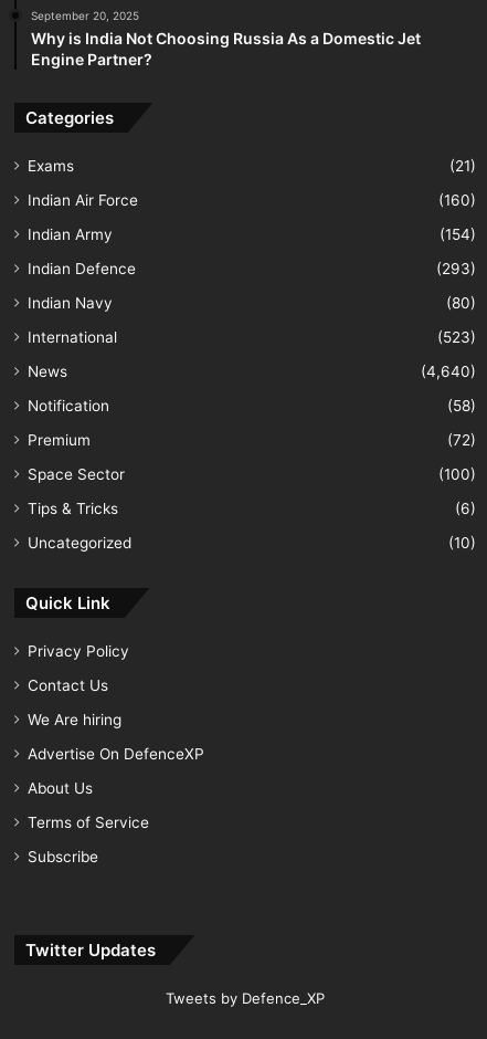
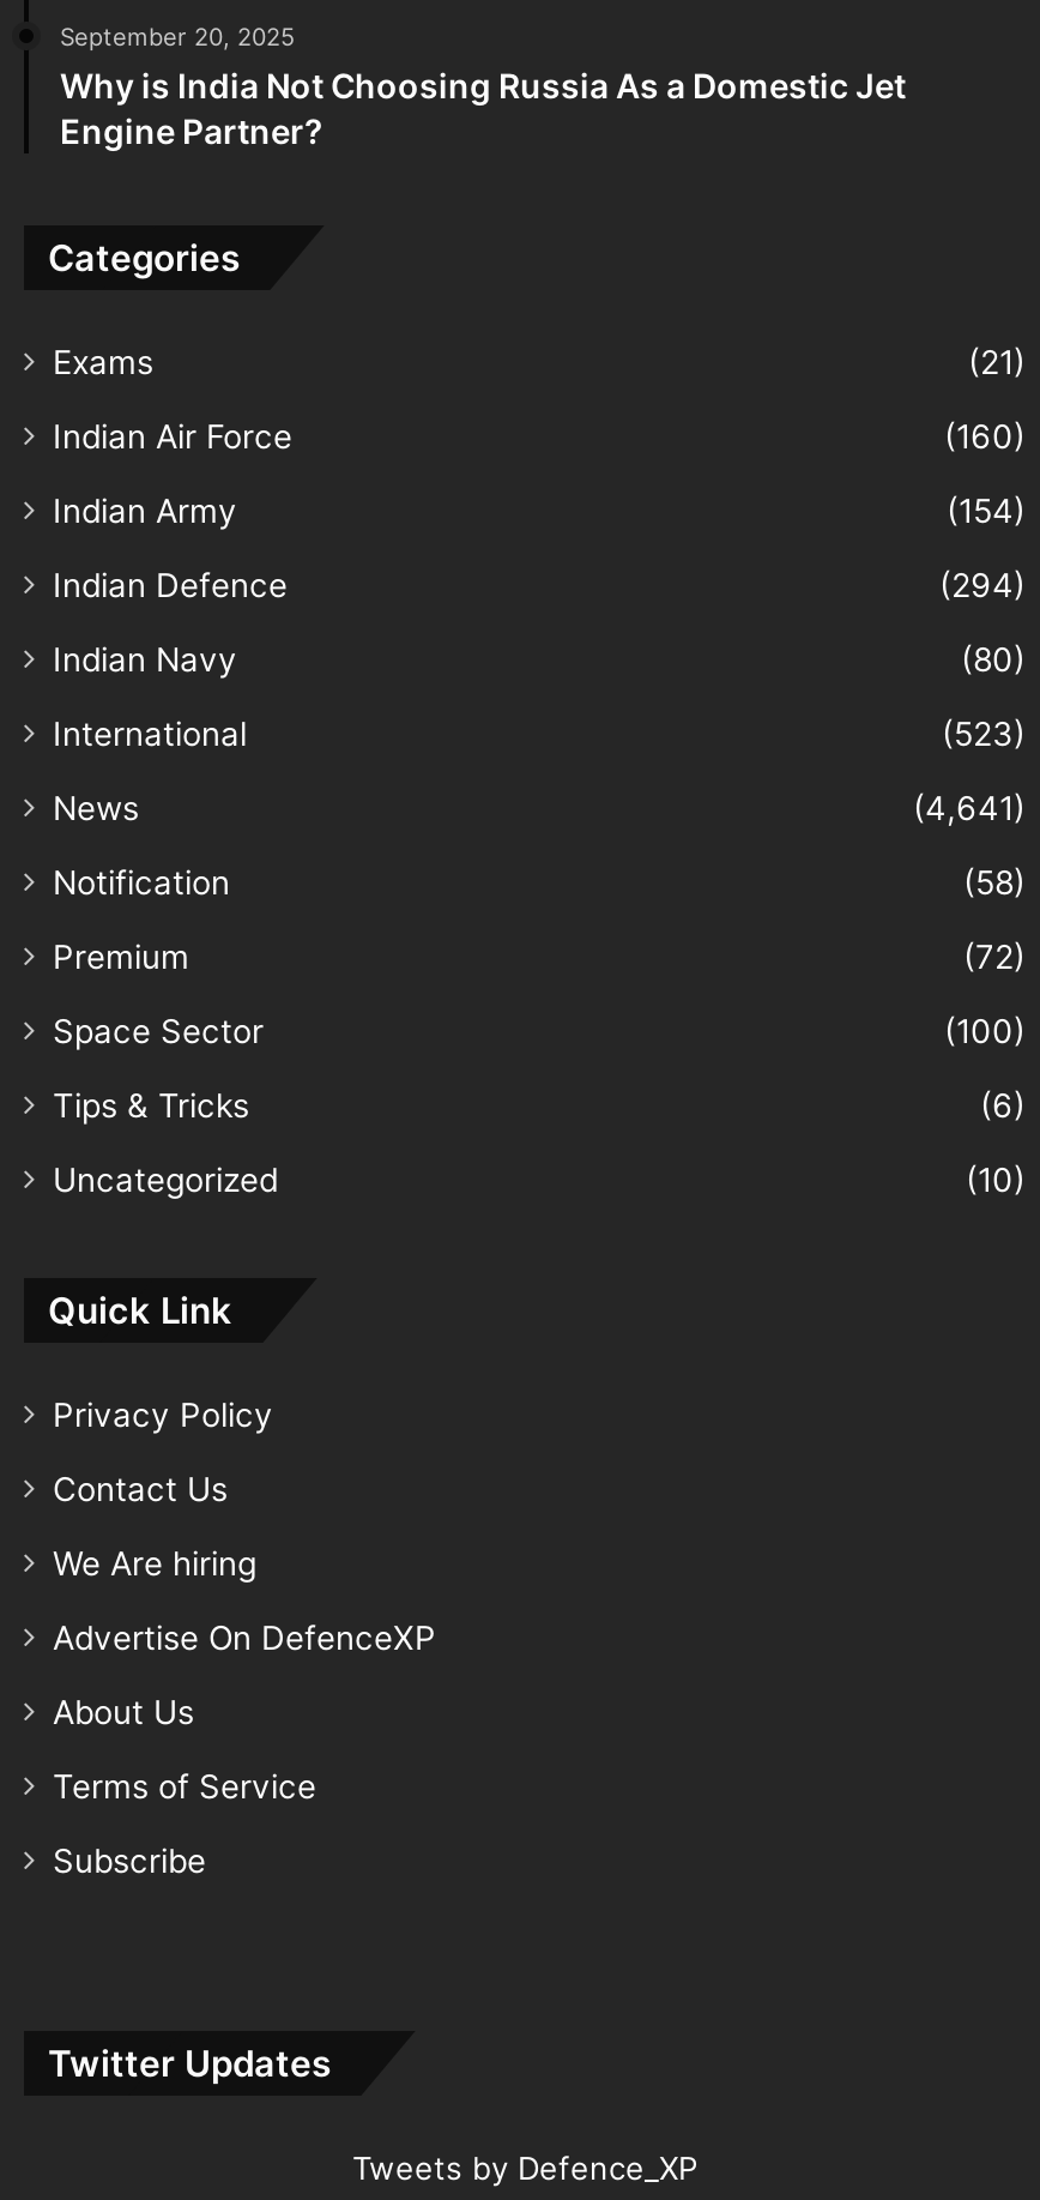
- (293)
+ (294)

- (4,640)
+ (4,641)
